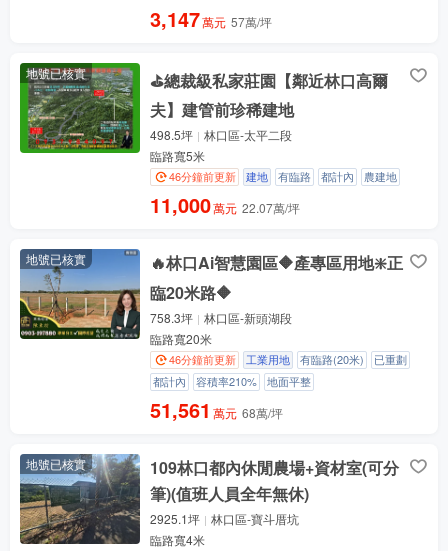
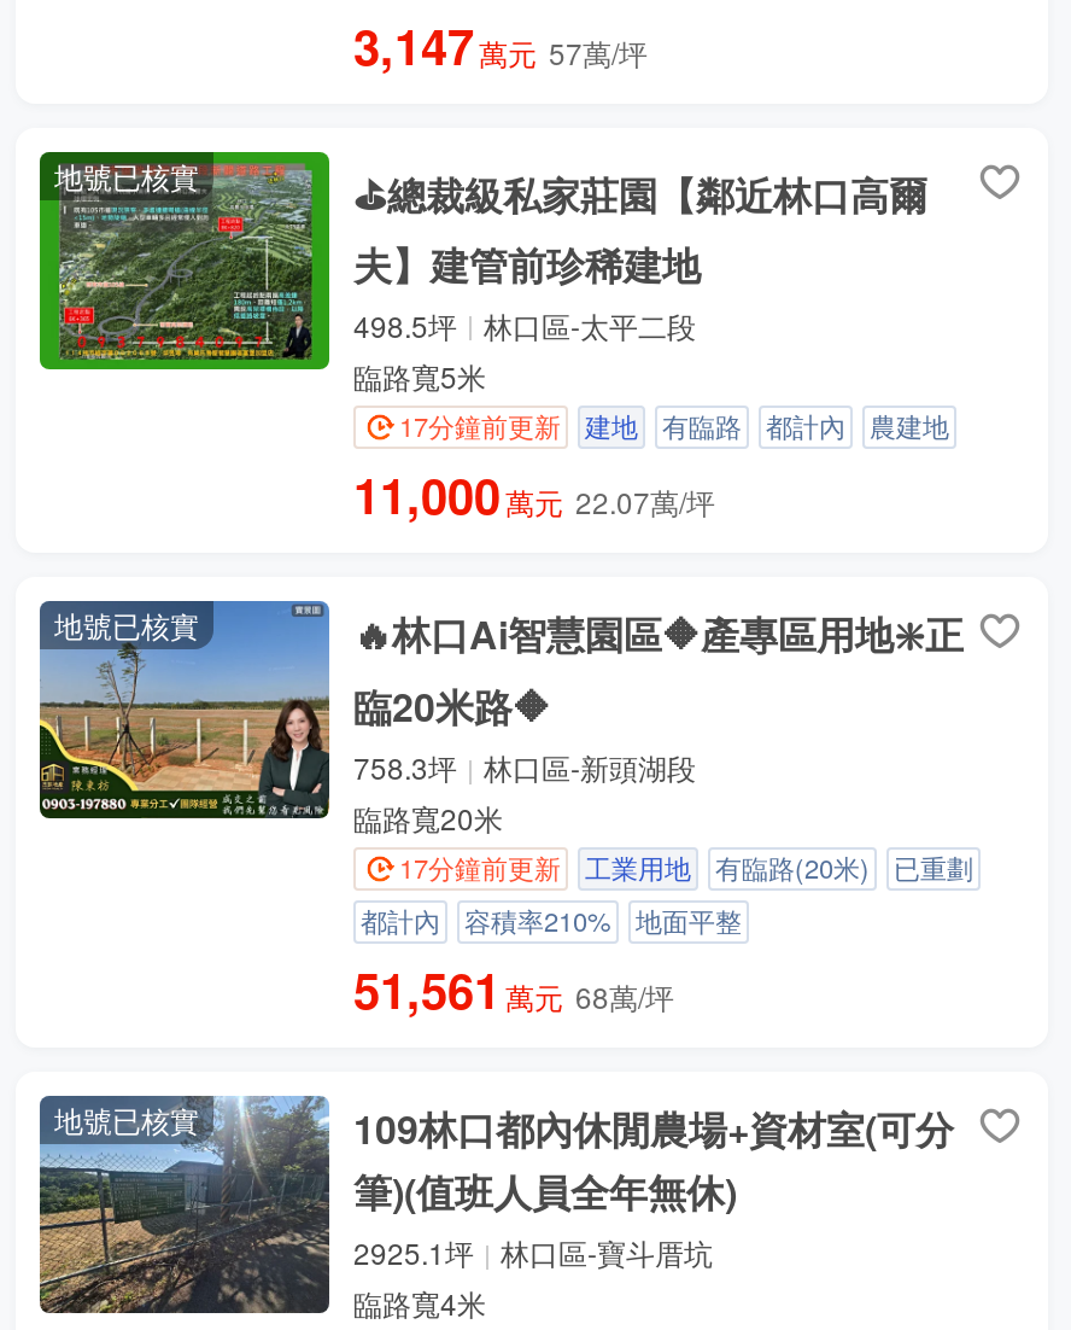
- 46分鐘前更新 建地 有臨路 都計內 農建地
+ 17分鐘前更新 建地 有臨路 都計內 農建地

- 46分鐘前更新 工業用地 有臨路(20米) 已重劃
+ 17分鐘前更新 工業用地 有臨路(20米) 已重劃
